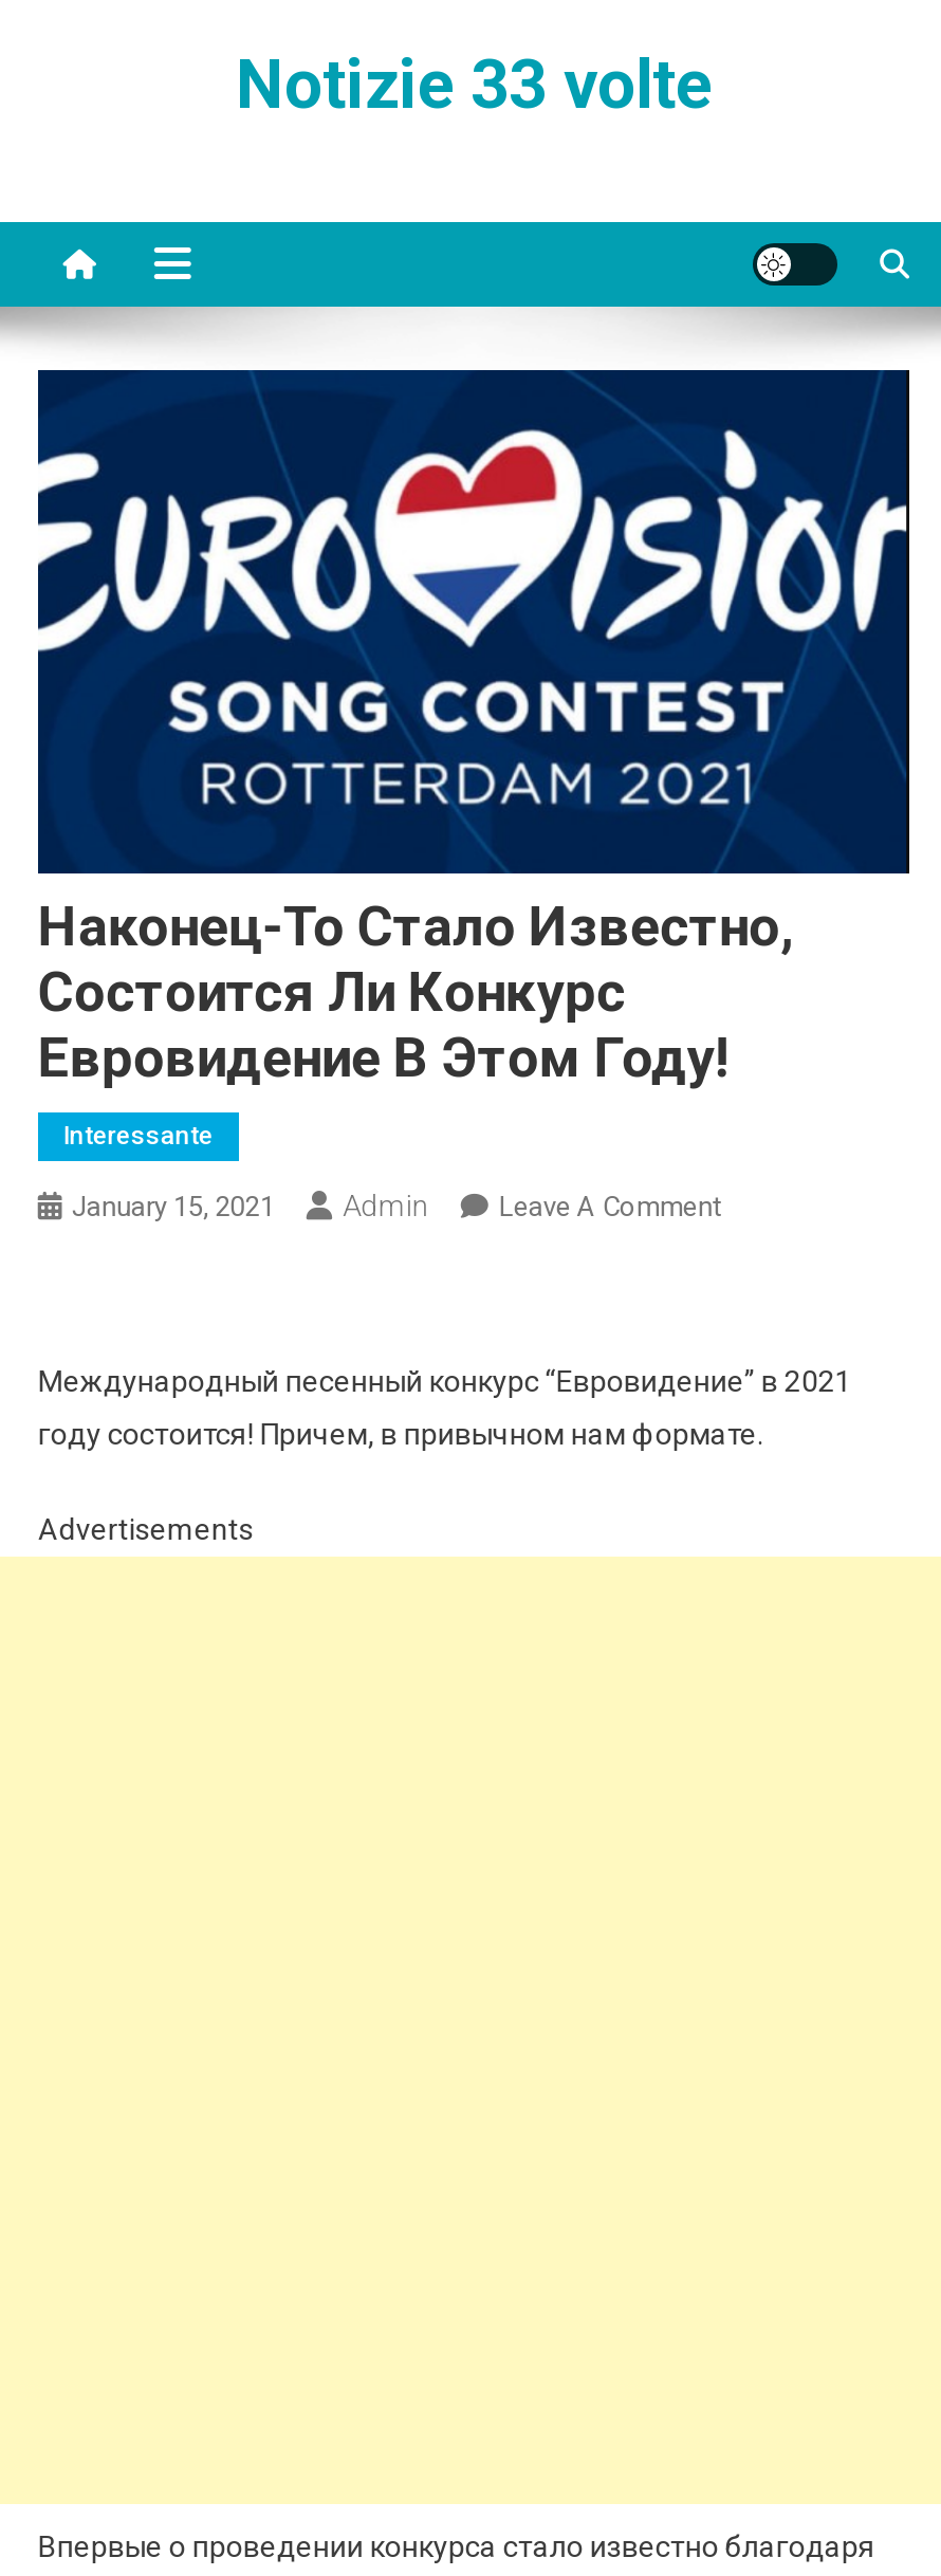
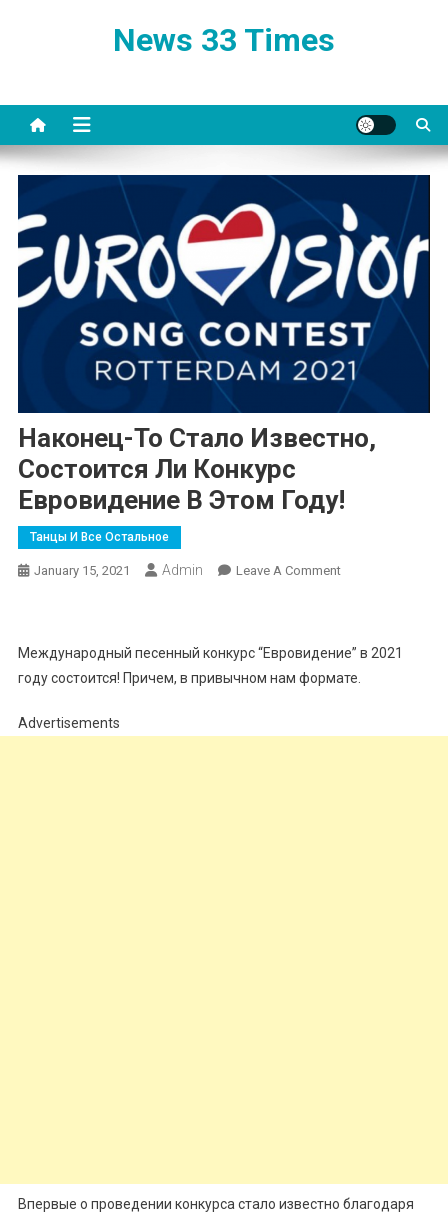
- Notizie 33 volte
+ News 33 Times

- Interessante
+ Танцы И Все Остальное
